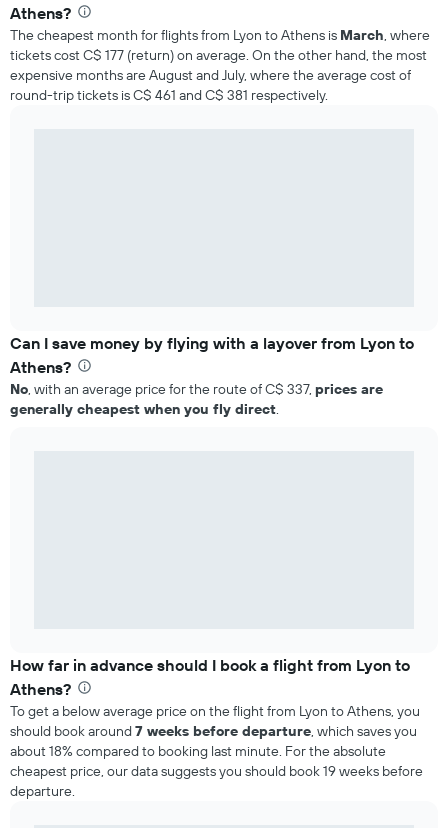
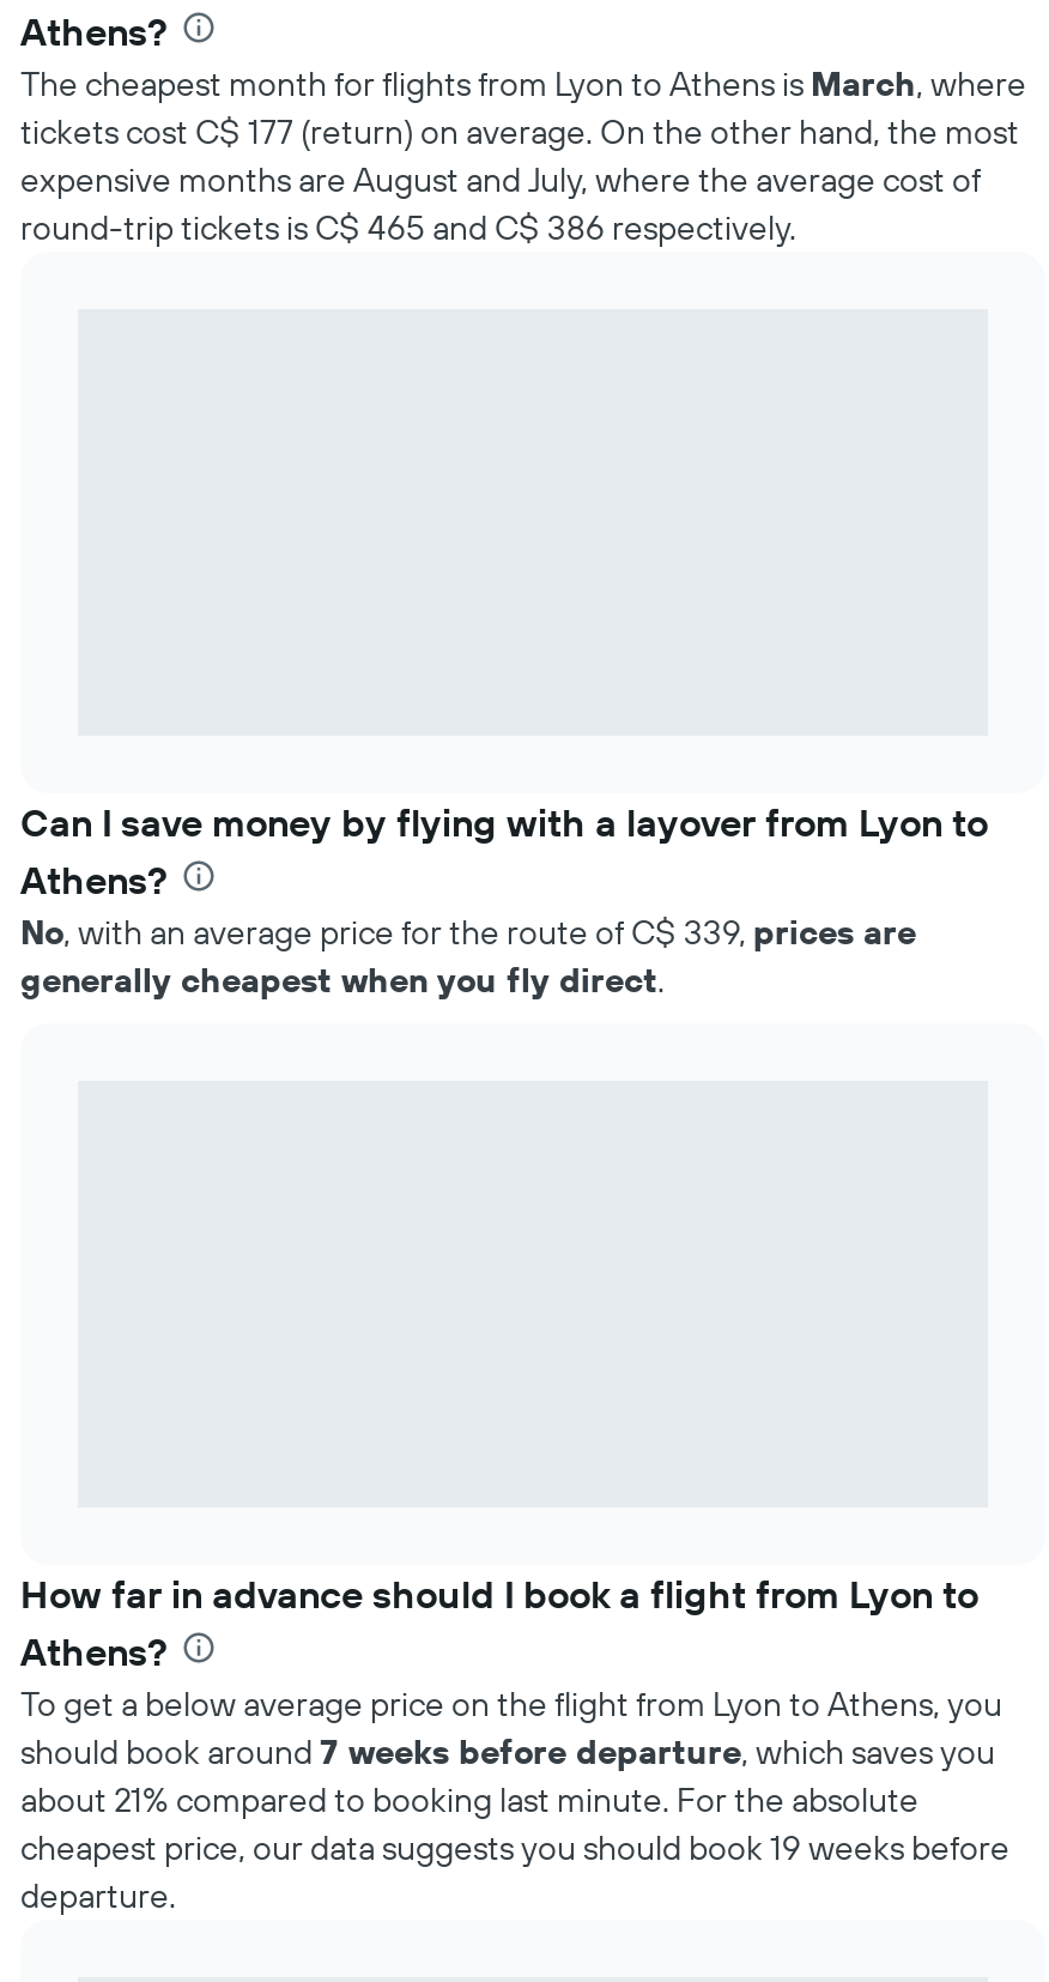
- round-trip tickets is C$ 461 and C$ 381 respectively.
+ round-trip tickets is C$ 465 and C$ 386 respectively.

- No, with an average price for the route of C$ 337, prices are
+ No, with an average price for the route of C$ 339, prices are

- about 18% compared to booking last minute. For the absolute
+ about 21% compared to booking last minute. For the absolute
